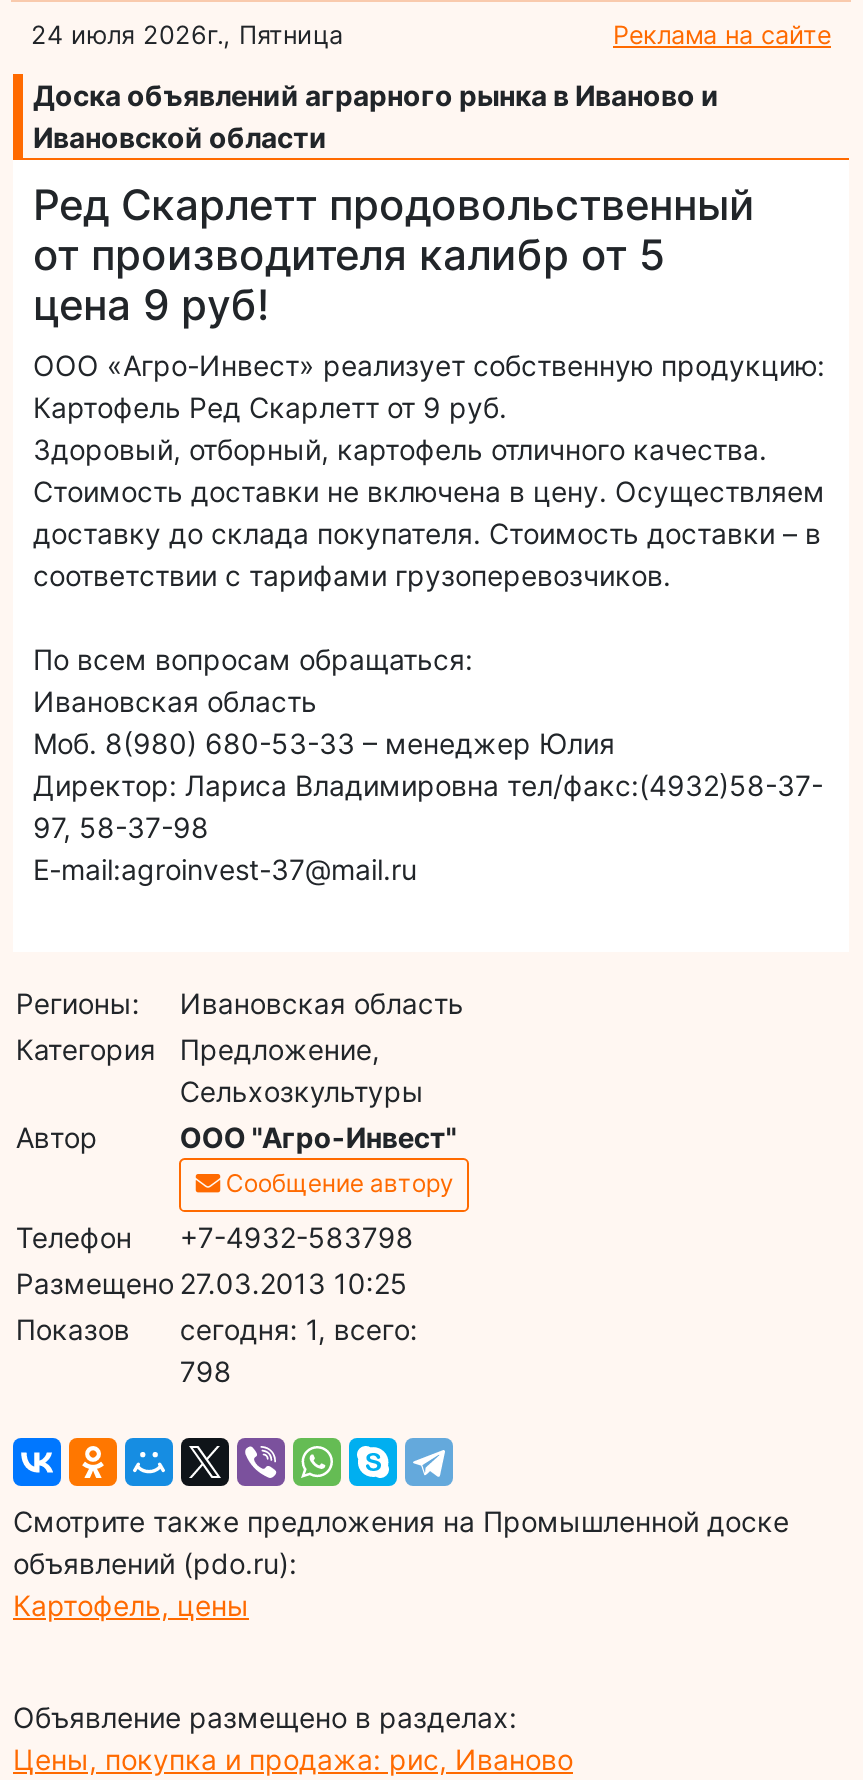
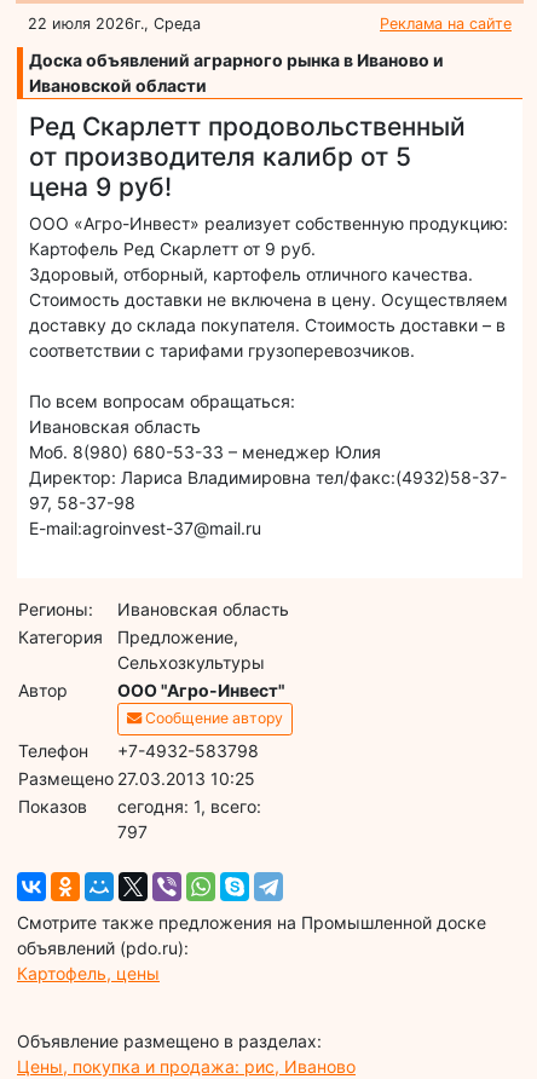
- 24 июля 2026г., Пятница
+ 22 июля 2026г., Среда

- 798
+ 797
